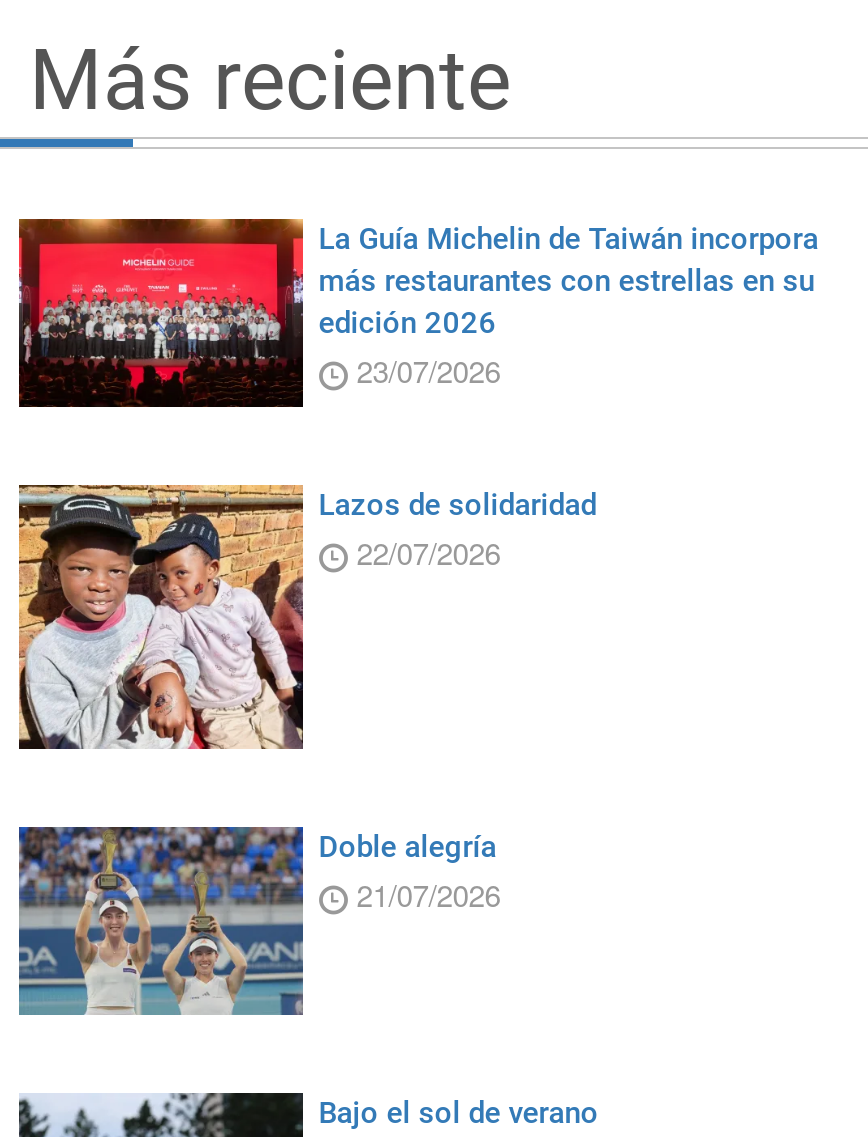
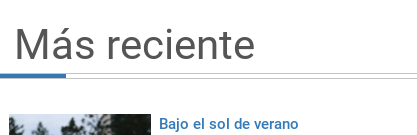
- [image]
- La Guía Michelin de Taiwán incorpora
- más restaurantes con estrellas en su
- edición 2026
- 23/07/2026
- Lazos de solidaridad
- 22/07/2026

- [image]

- [image]
- Doble alegría
- 21/07/2026
